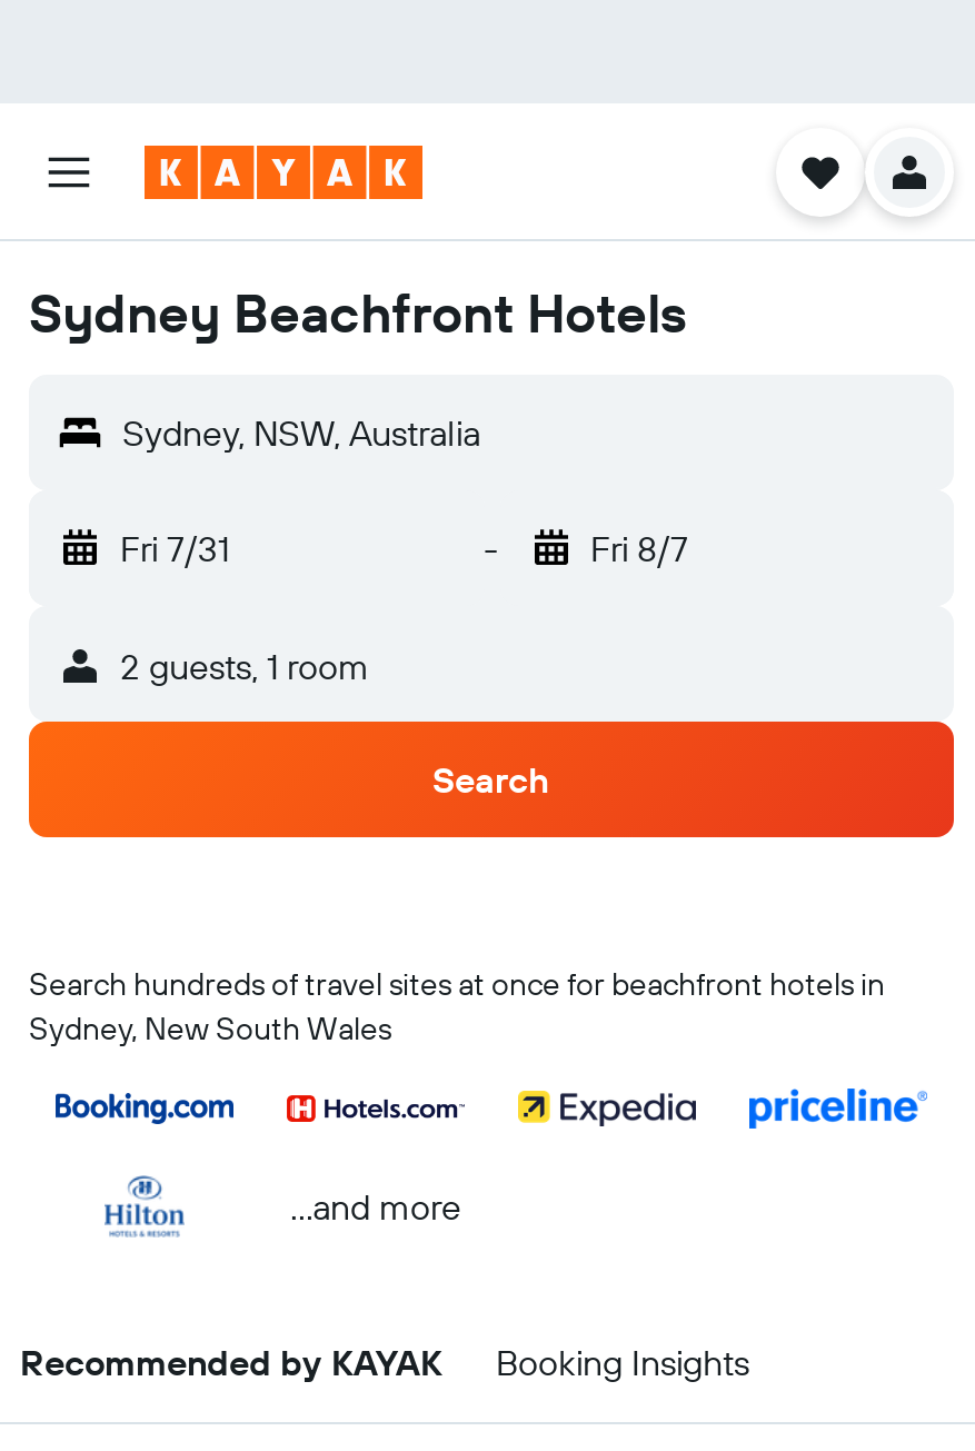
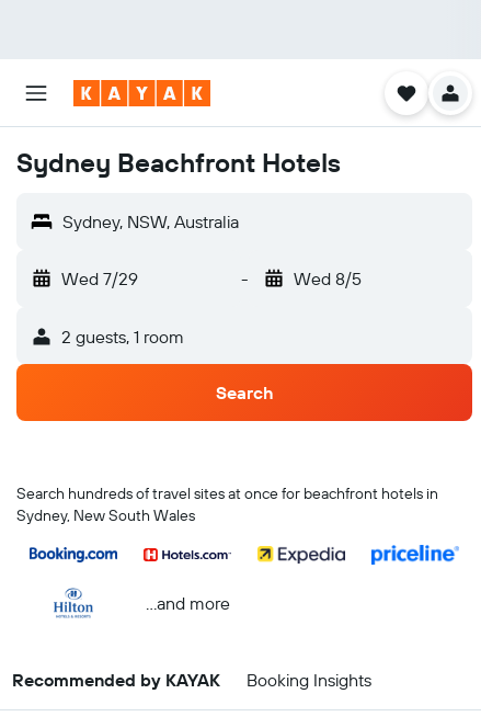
- Fri 7/31
+ Wed 7/29

- Fri 8/7
+ Wed 8/5
